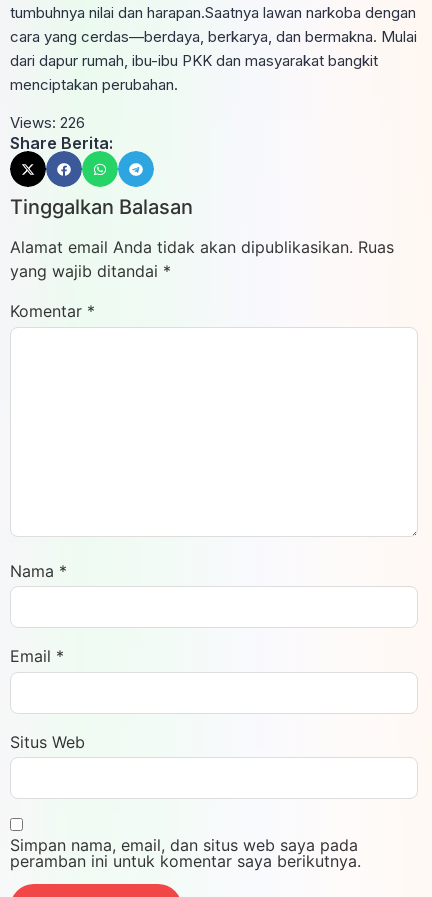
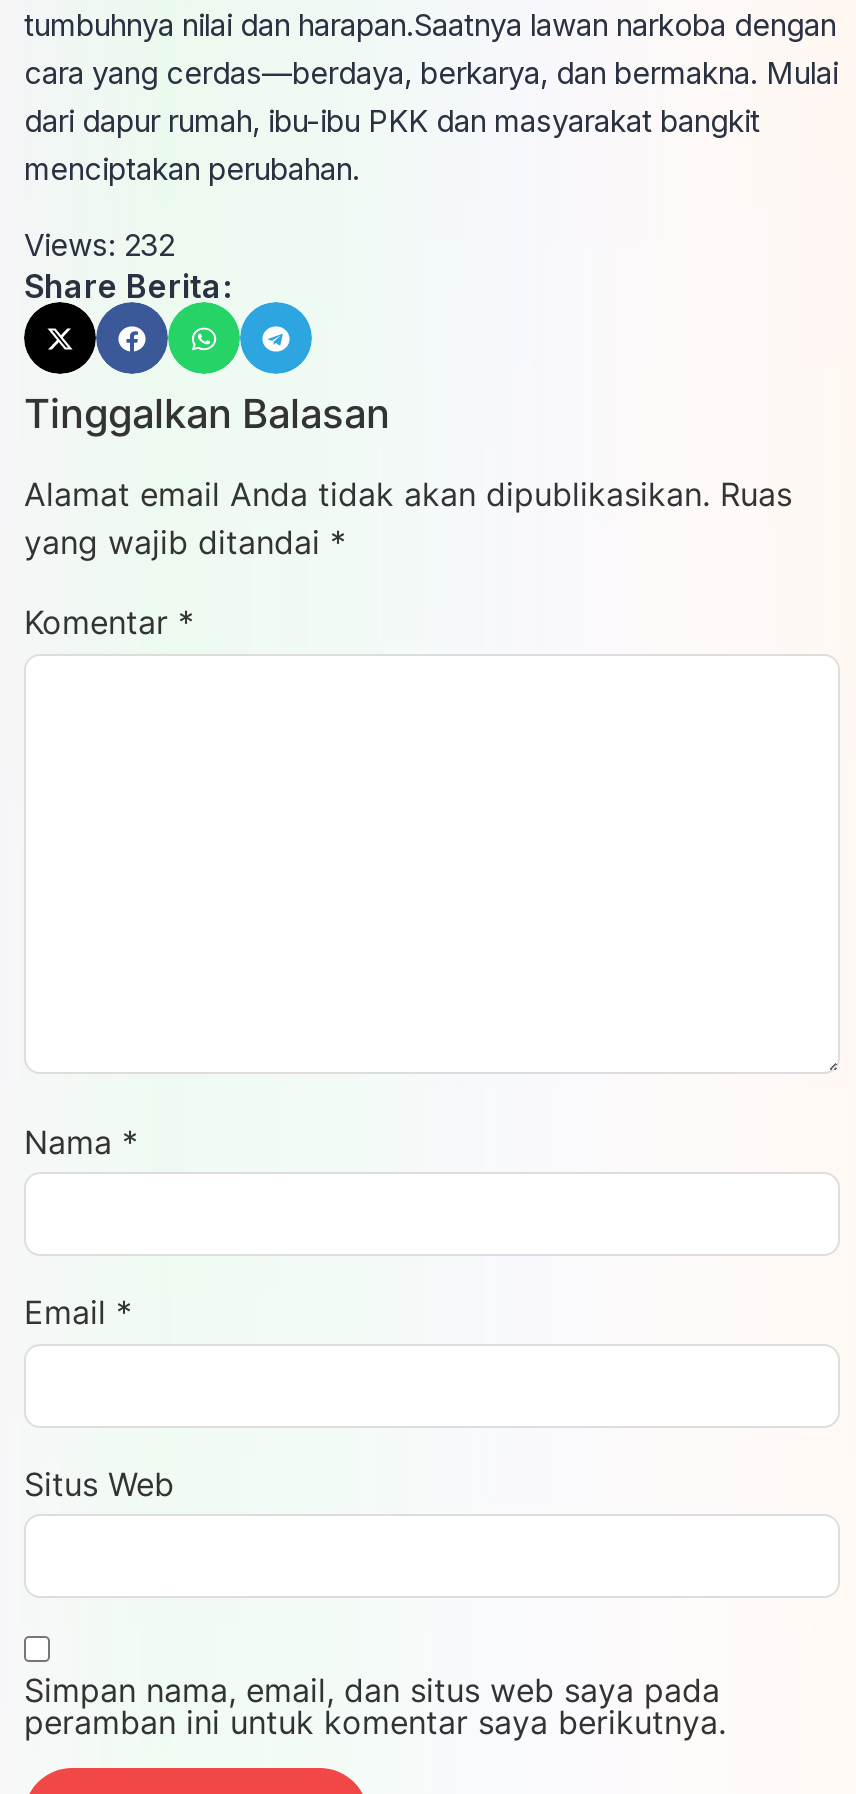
- Views: 226
+ Views: 232
